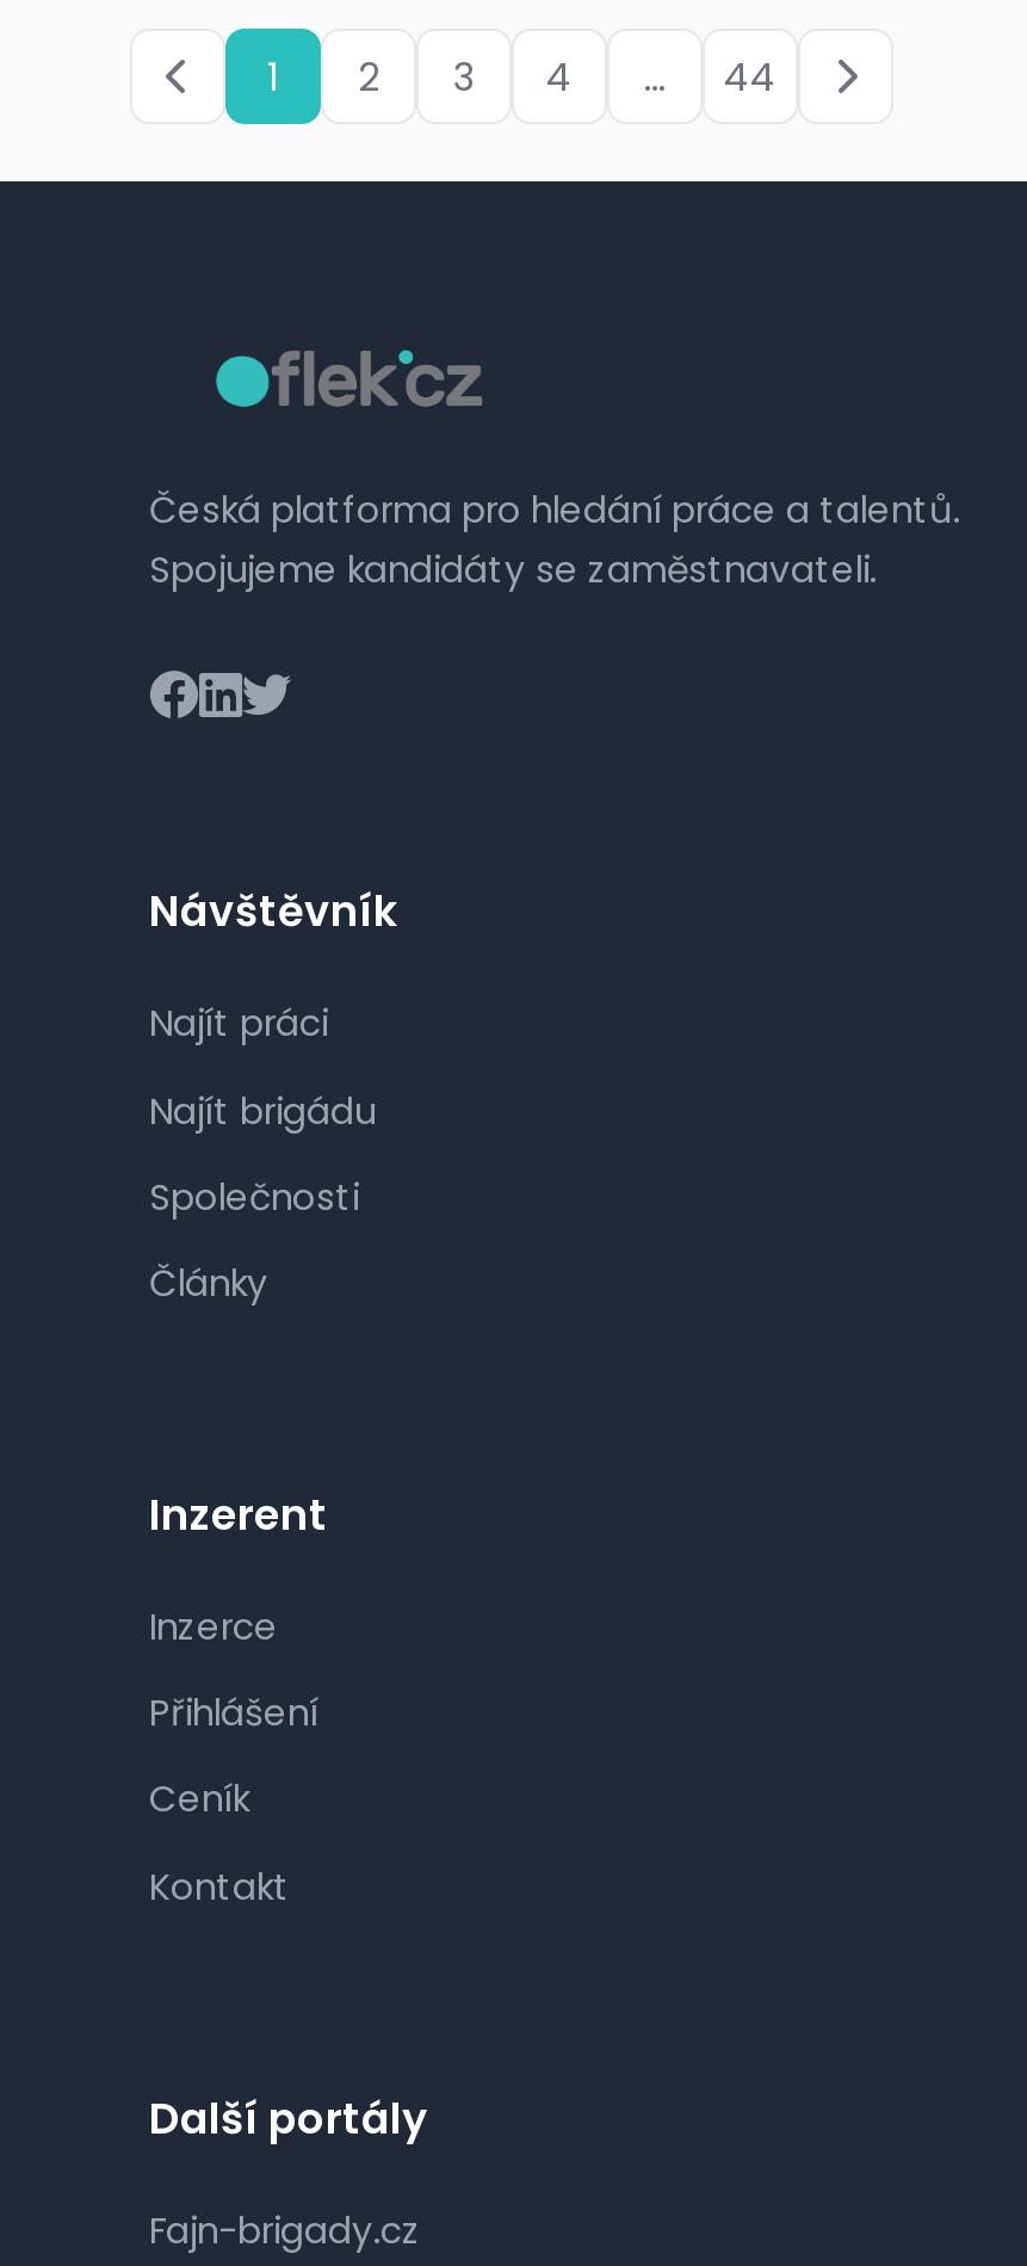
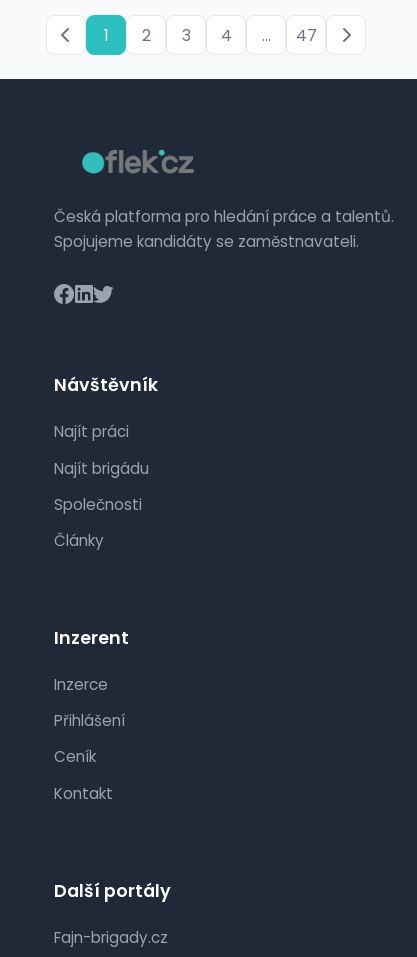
- 44
+ 47
